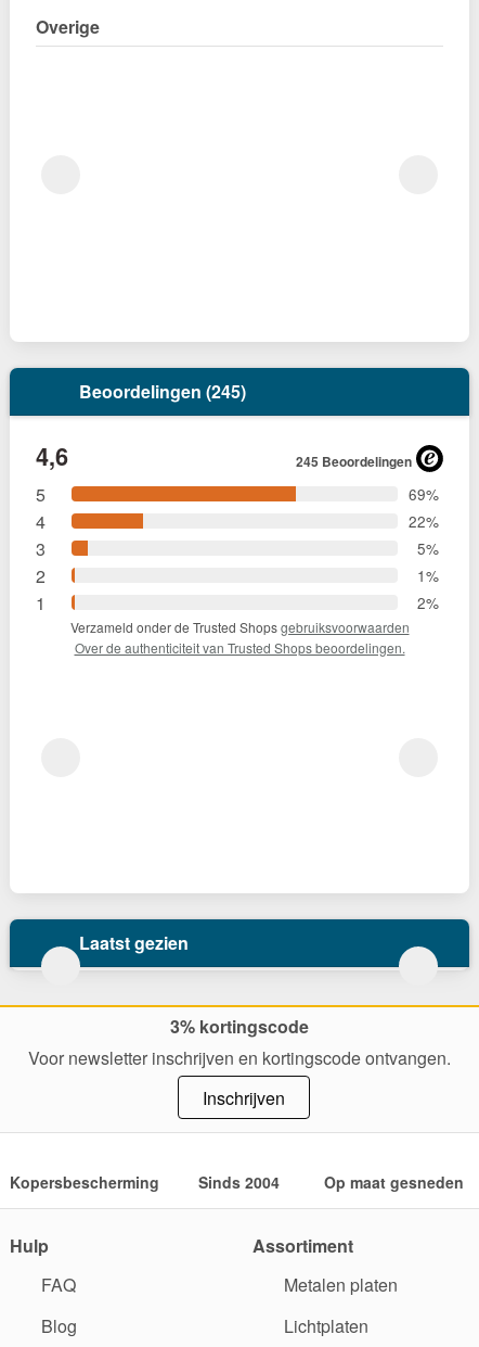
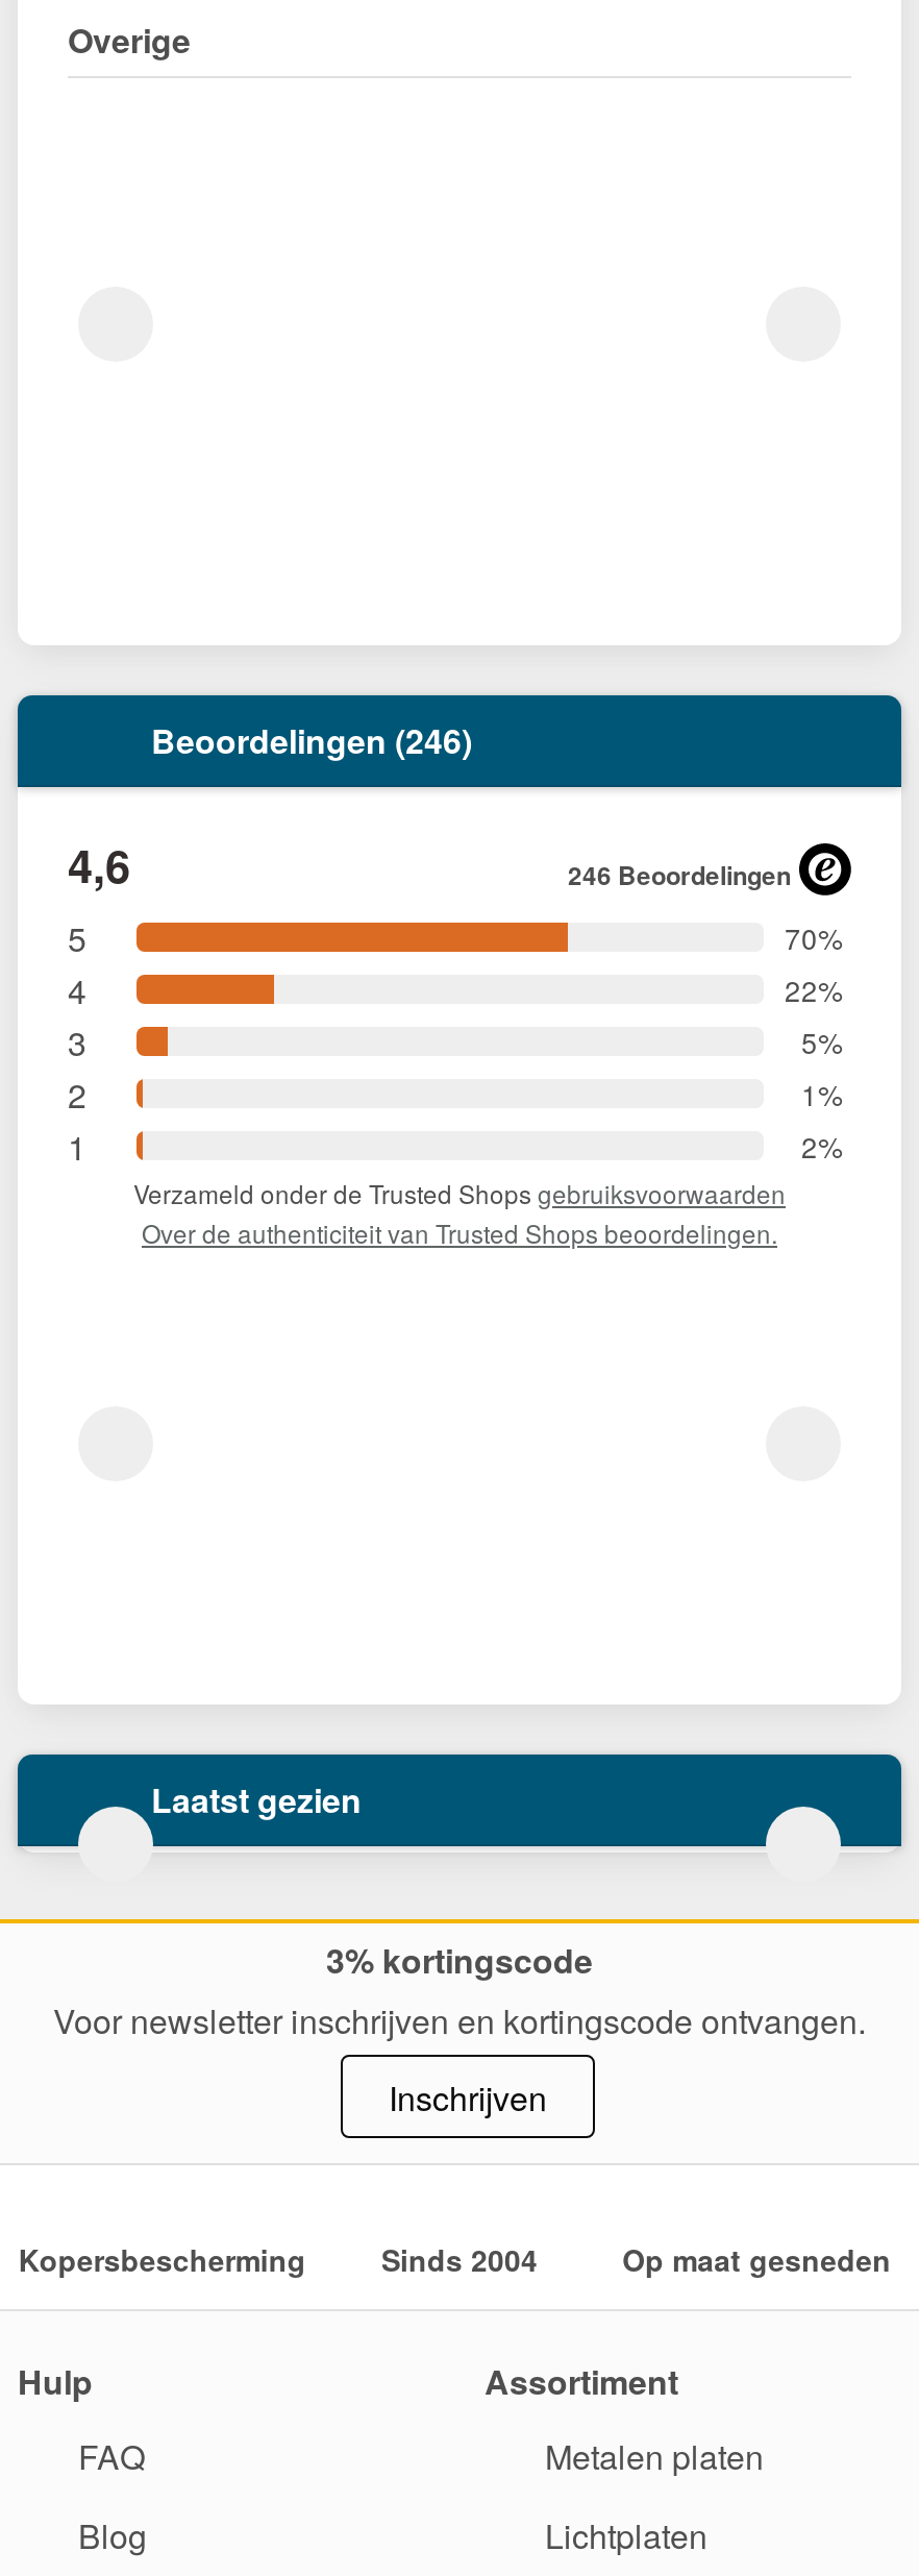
- Beoordelingen (245)
+ Beoordelingen (246)

- 245 Beoordelingen
+ 246 Beoordelingen

- 69%
+ 70%
